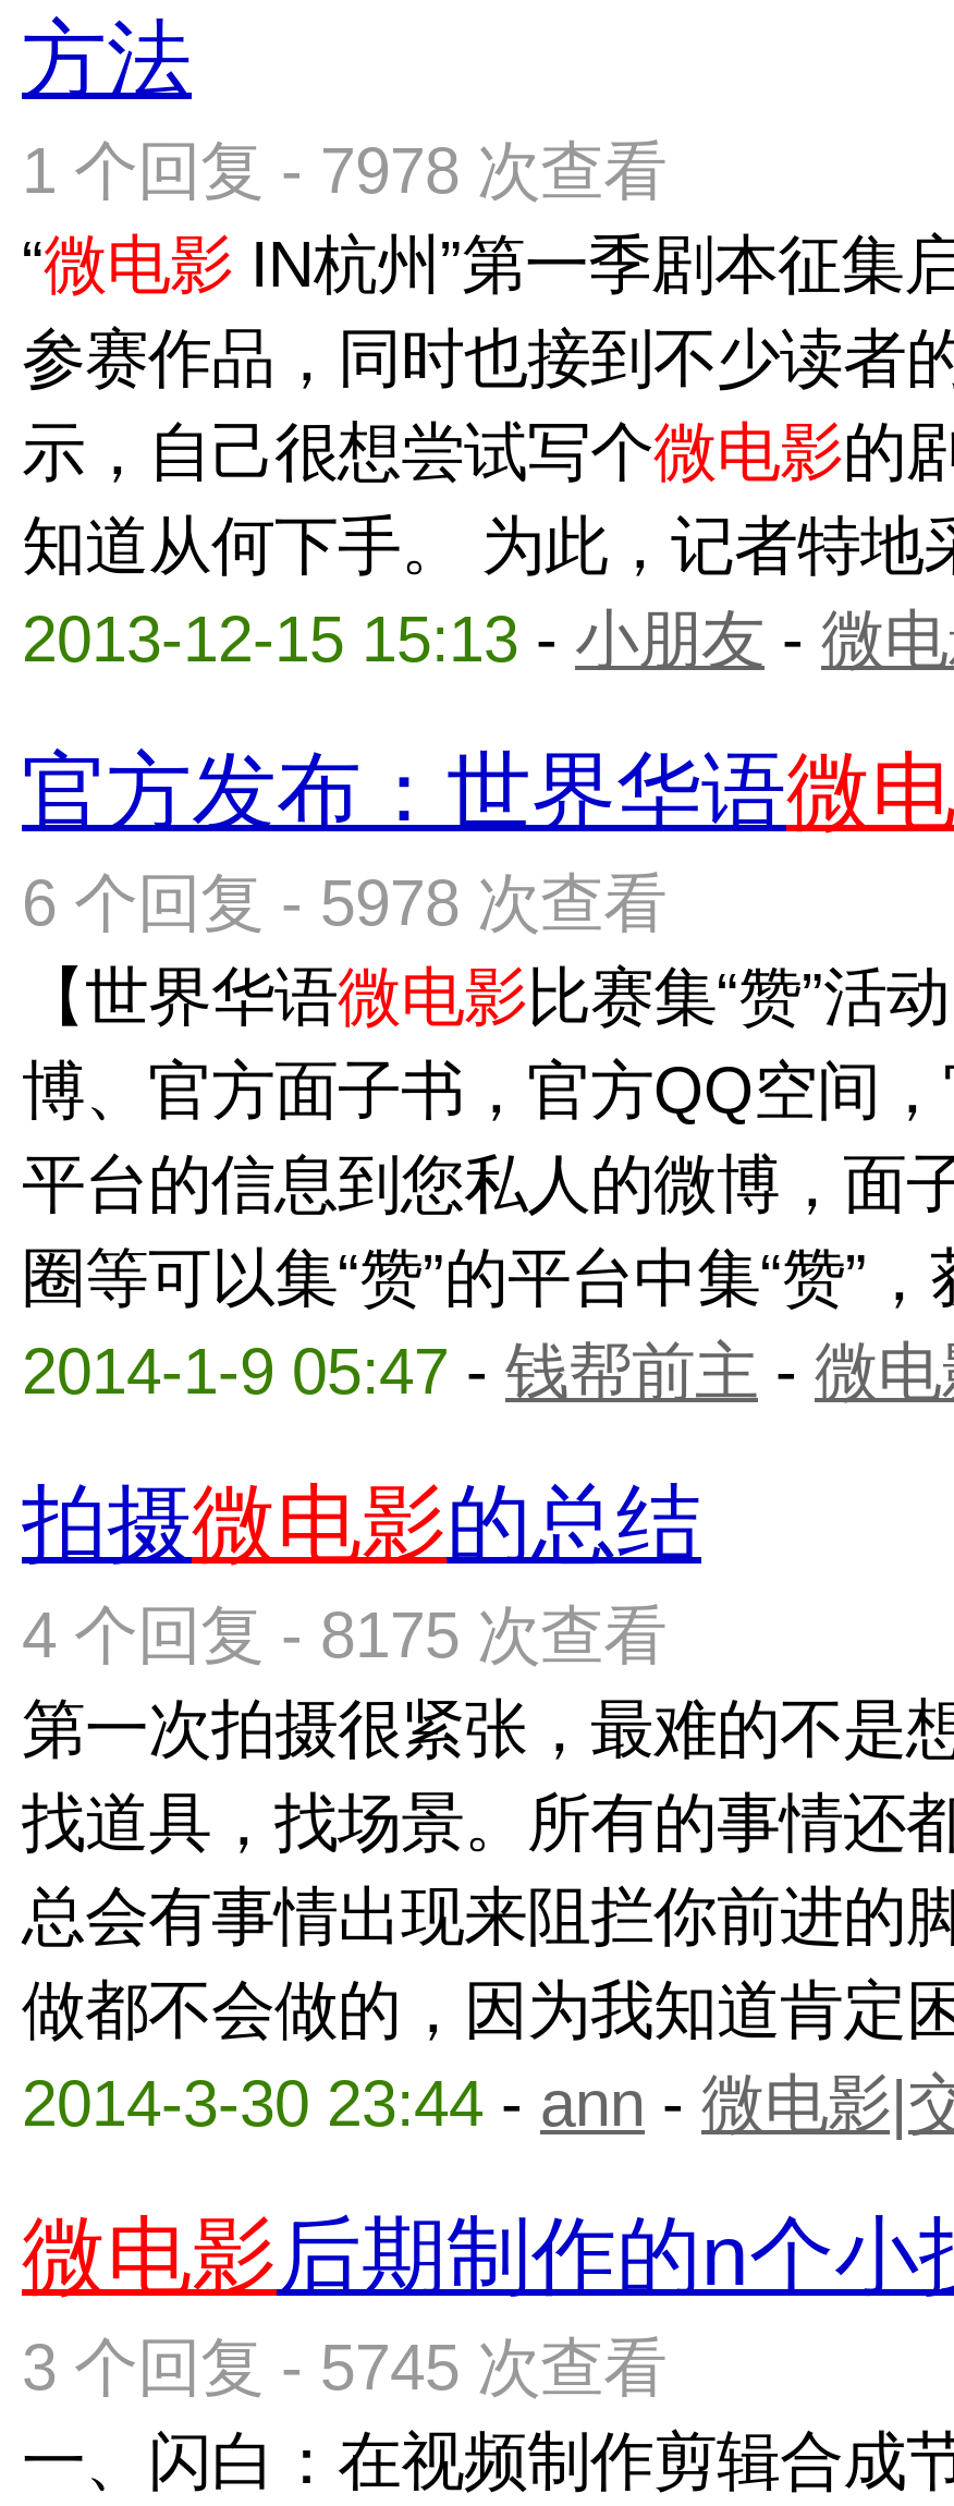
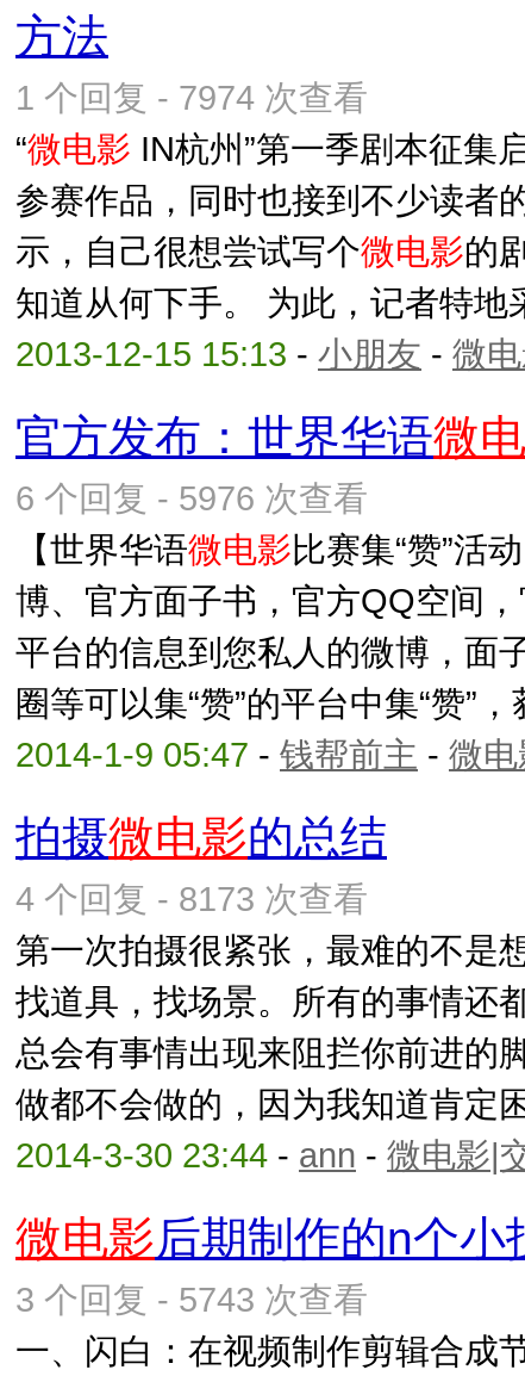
- 1 个回复 - 7978 次查看
+ 1 个回复 - 7974 次查看

- 6 个回复 - 5978 次查看
+ 6 个回复 - 5976 次查看

- 4 个回复 - 8175 次查看
+ 4 个回复 - 8173 次查看

- 3 个回复 - 5745 次查看
+ 3 个回复 - 5743 次查看
